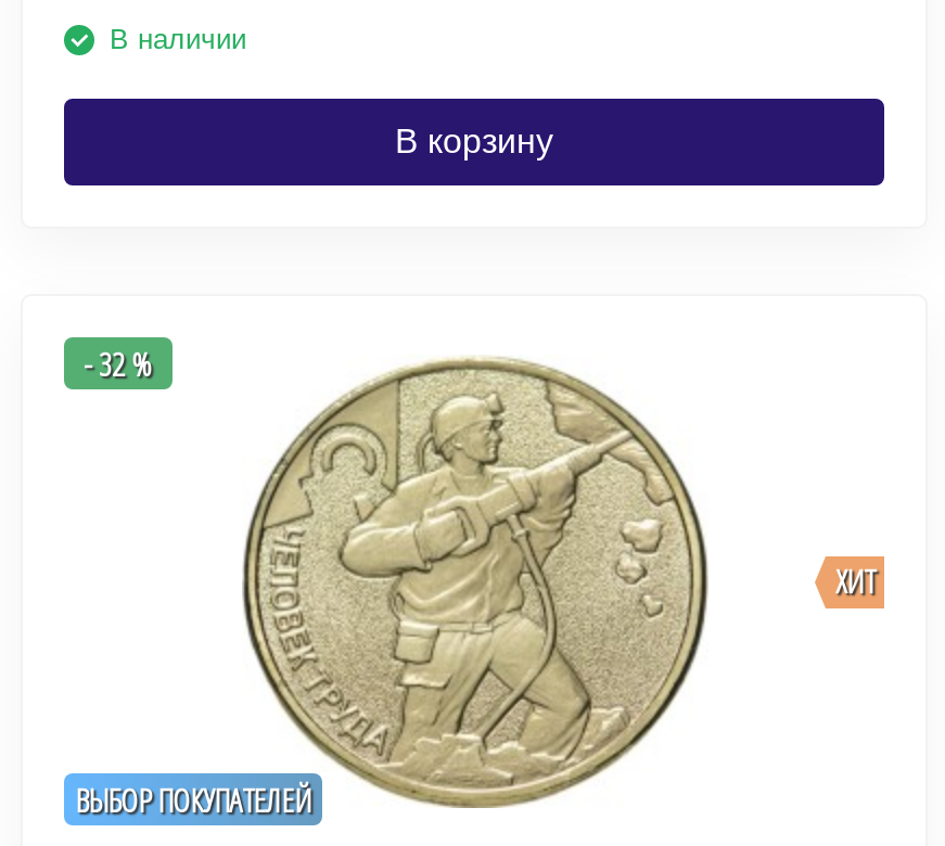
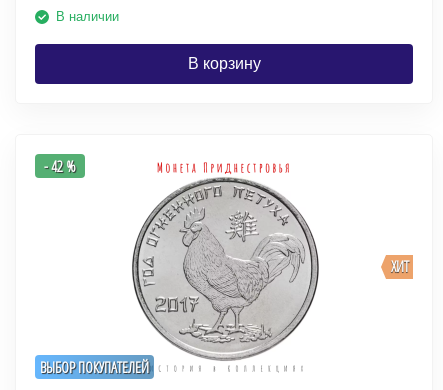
- - 32 %
+ - 42 %

- [image]
+ [image]
